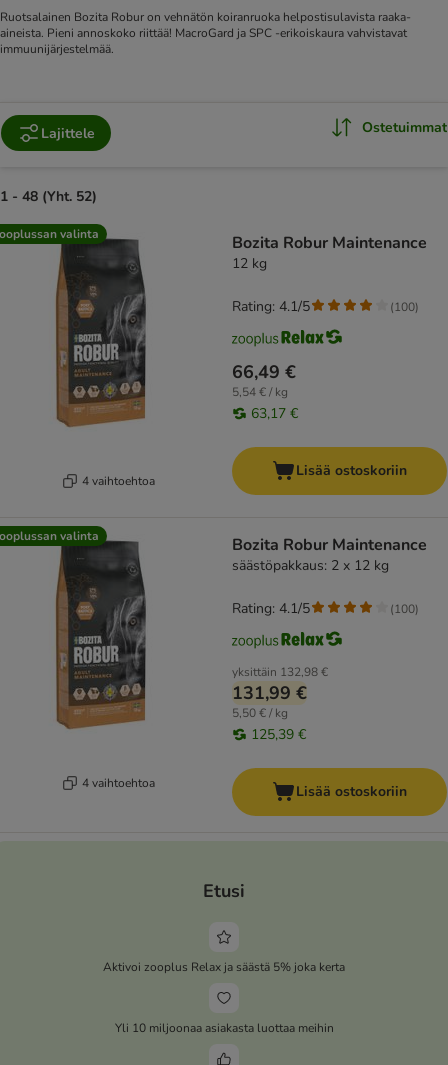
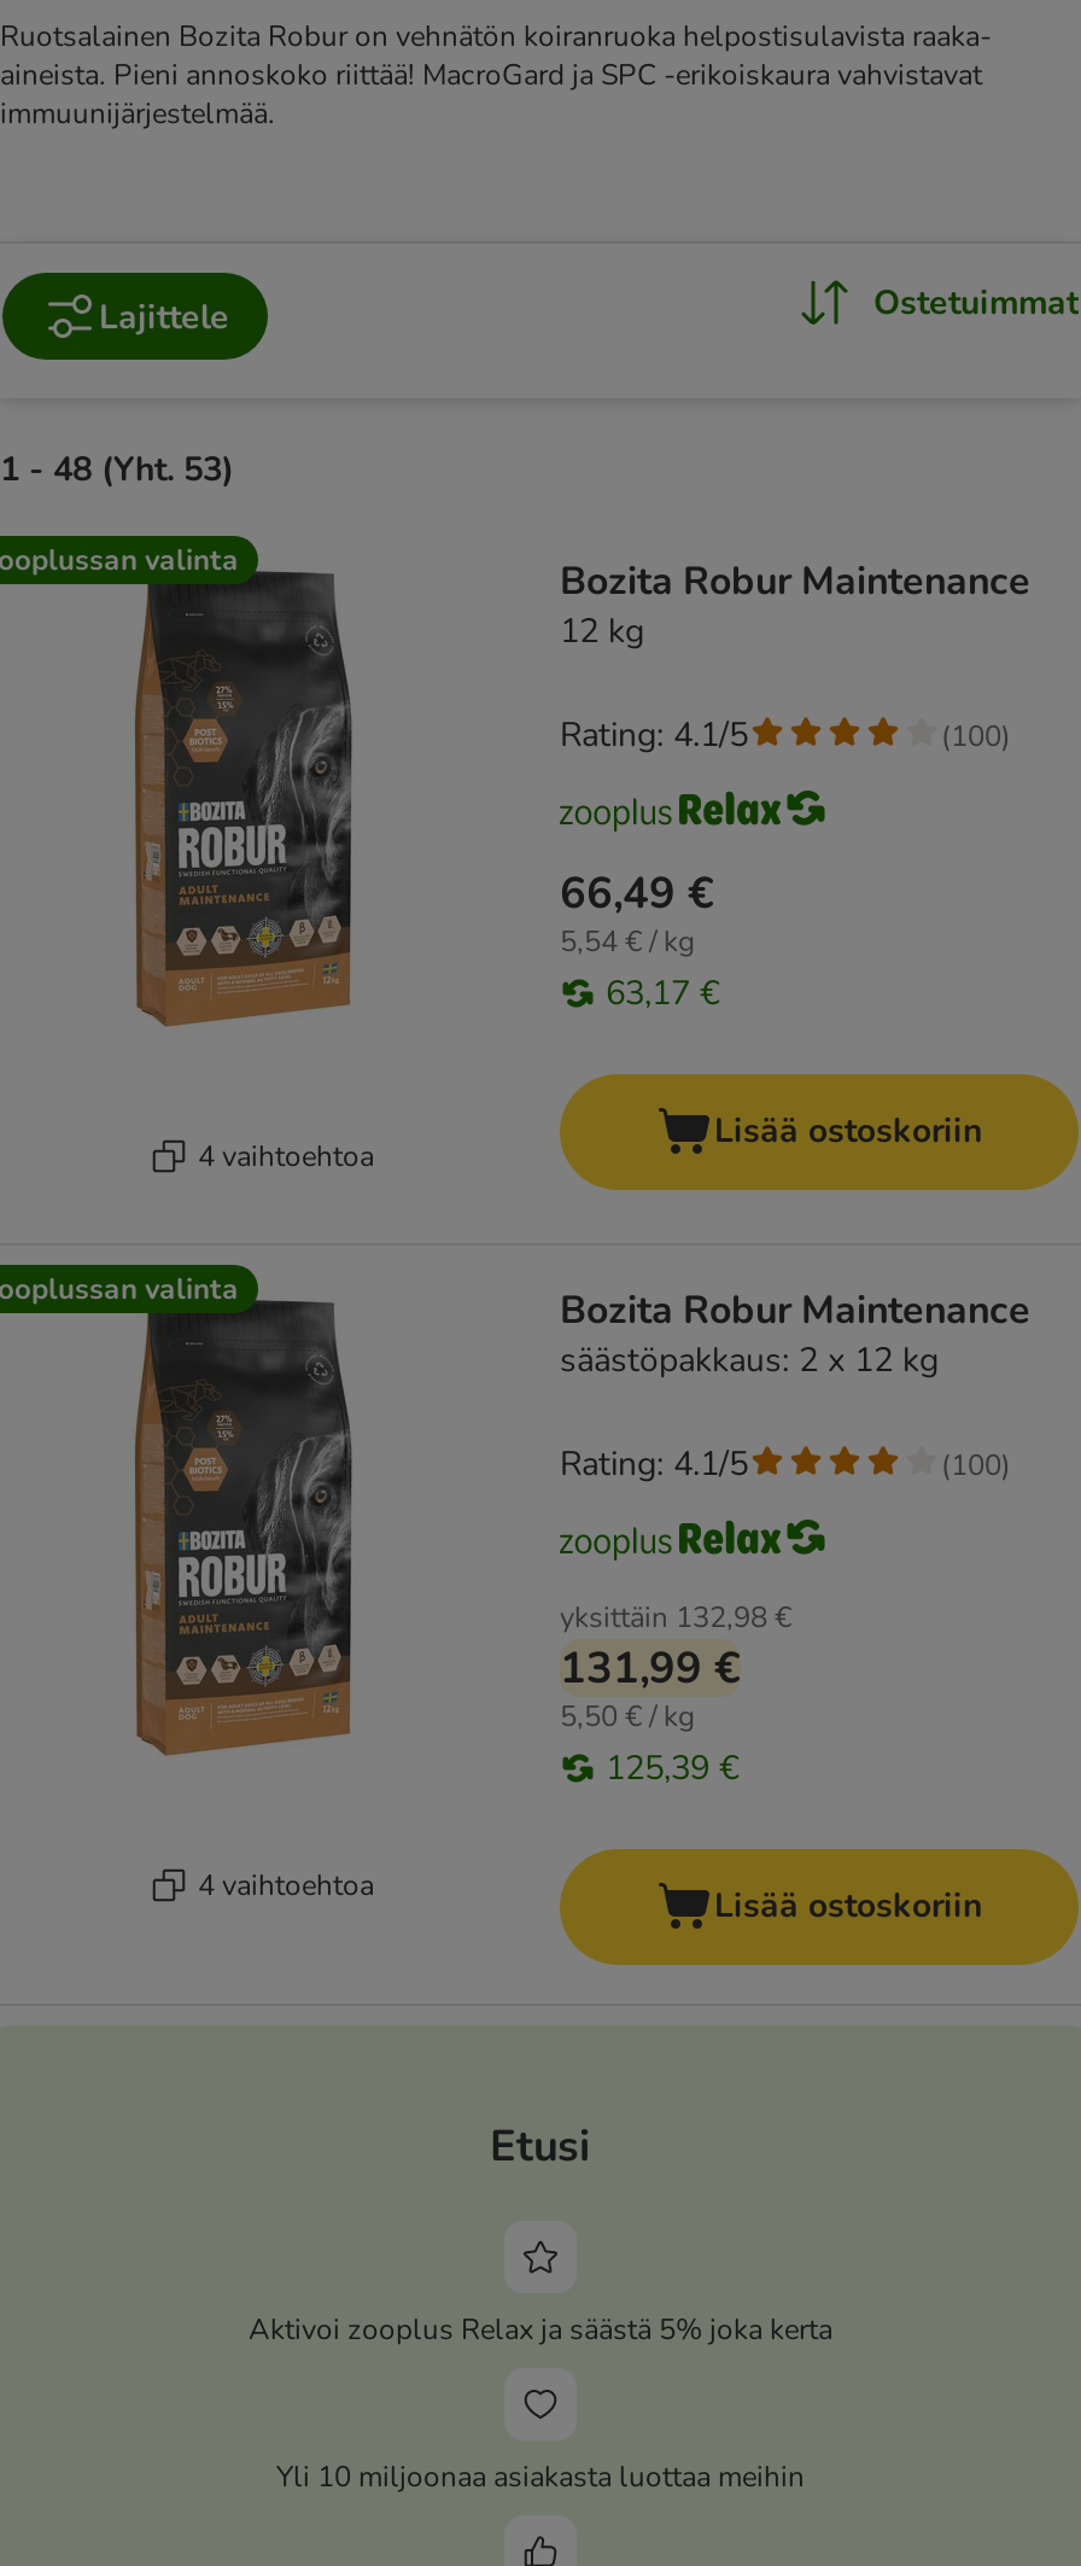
- 1 - 48 (Yht. 52)
+ 1 - 48 (Yht. 53)
